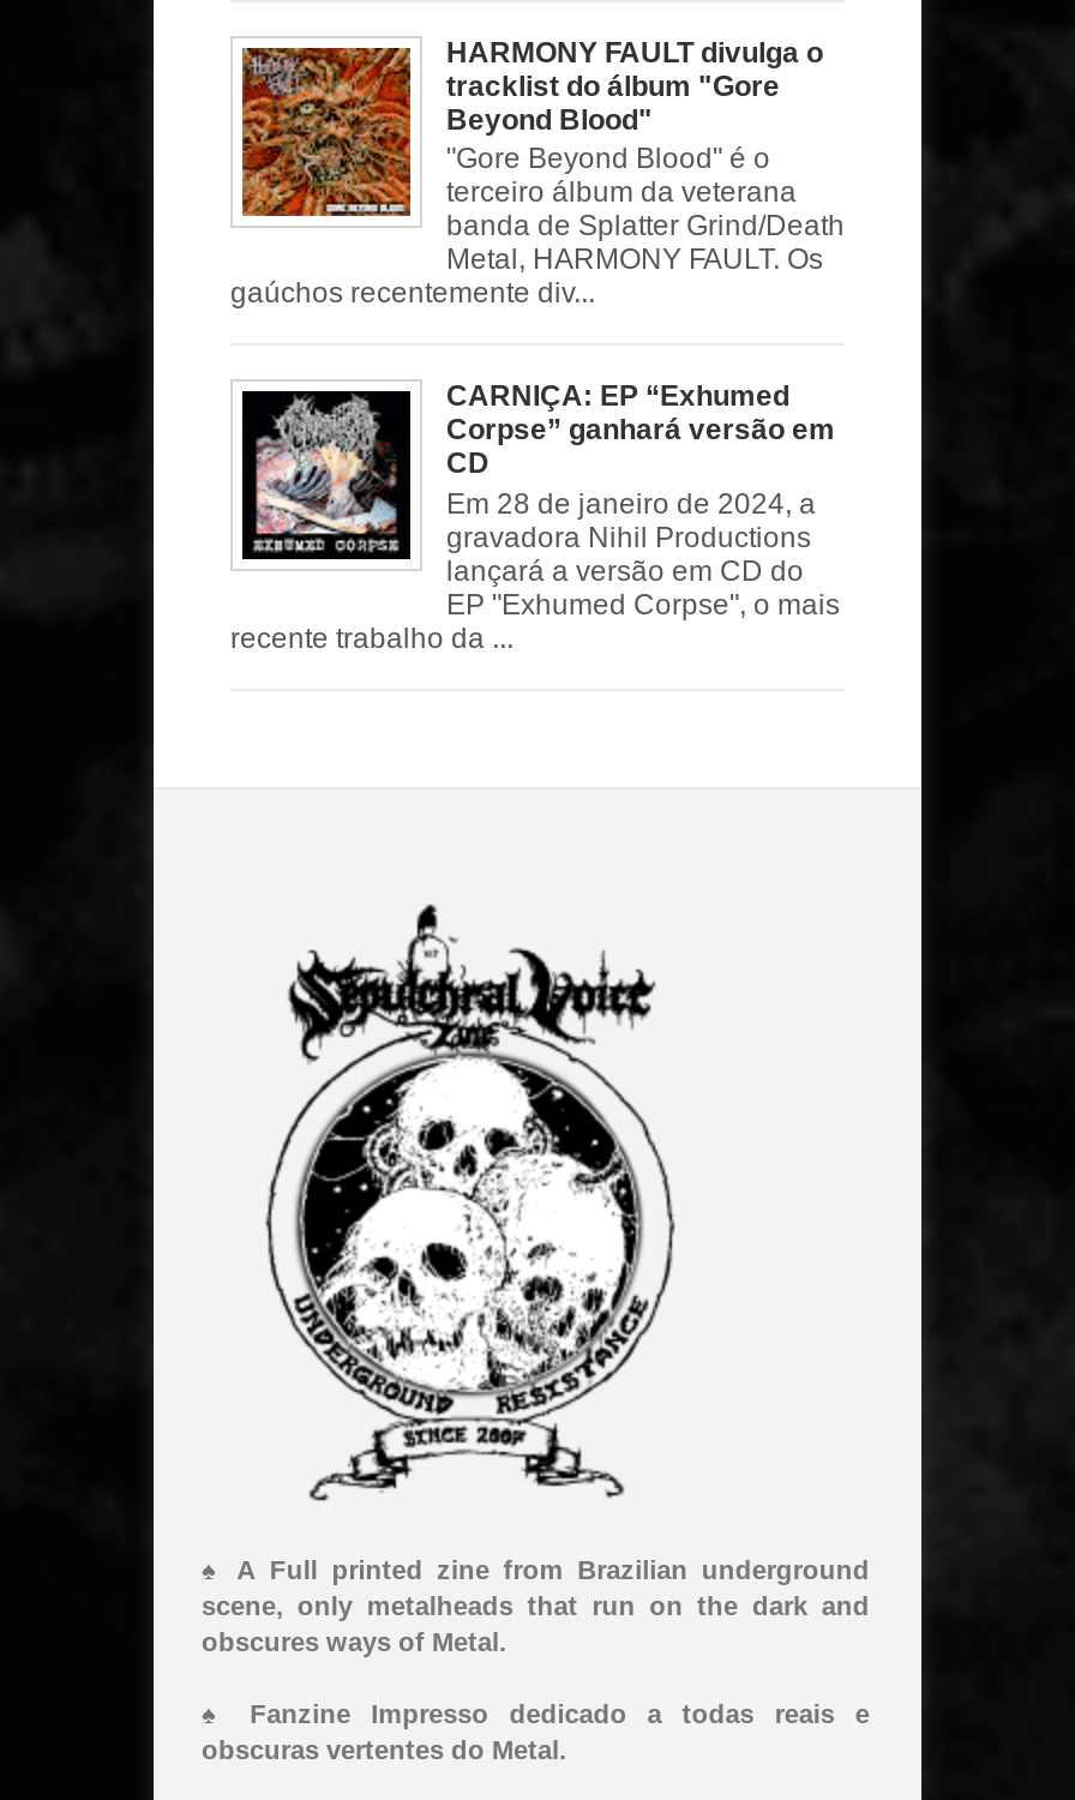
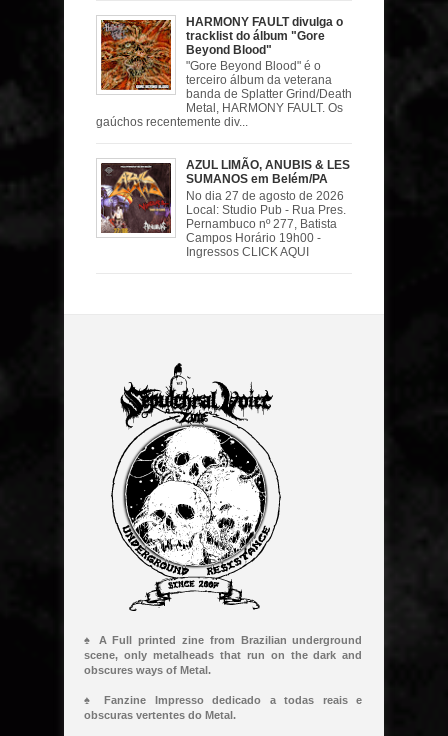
- [image]
- CARNIÇA: EP “Exhumed
- Corpse” ganhará versão em
- CD
- Em 28 de janeiro de 2024, a
- gravadora Nihil Productions
- lançará a versão em CD do
- EP "Exhumed Corpse", o mais
- recente trabalho da ...
+ [image]
+ AZUL LIMÃO, ANUBIS & LES
+ SUMANOS em Belém/PA
+ No dia 27 de agosto de 2026
+ Local: Studio Pub - Rua Pres.
+ Pernambuco nº 277, Batista
+ Campos Horário 19h00 -
+ Ingressos CLICK AQUI
